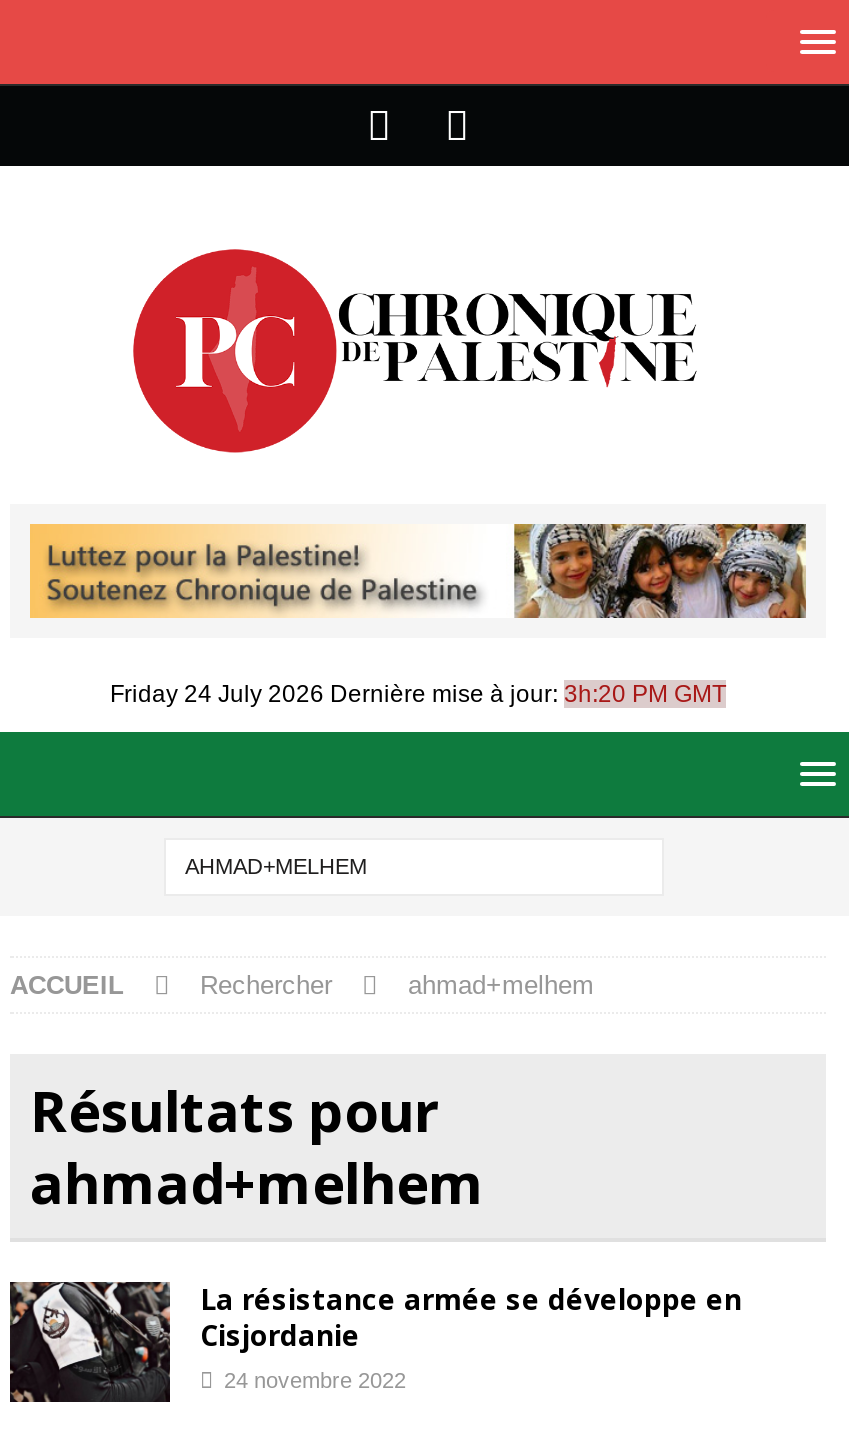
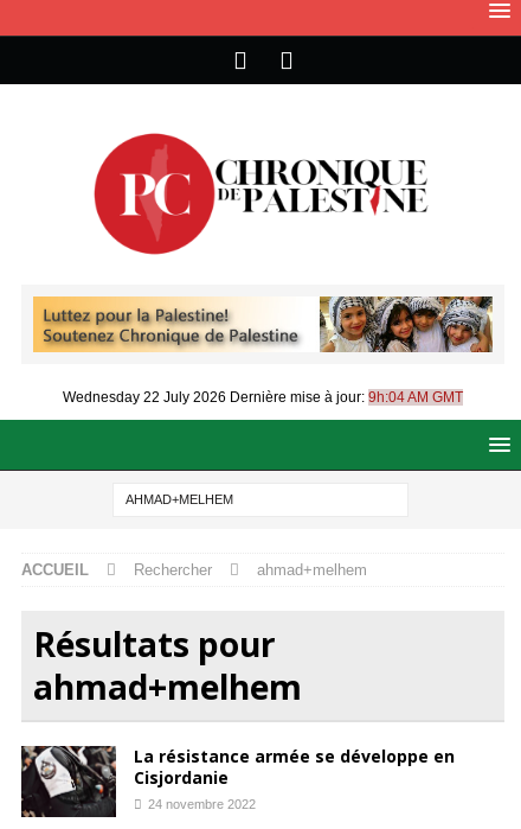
- Friday 24 July 2026 Dernière mise à jour: 3h:20 PM GMT
+ Wednesday 22 July 2026 Dernière mise à jour: 9h:04 AM GMT
